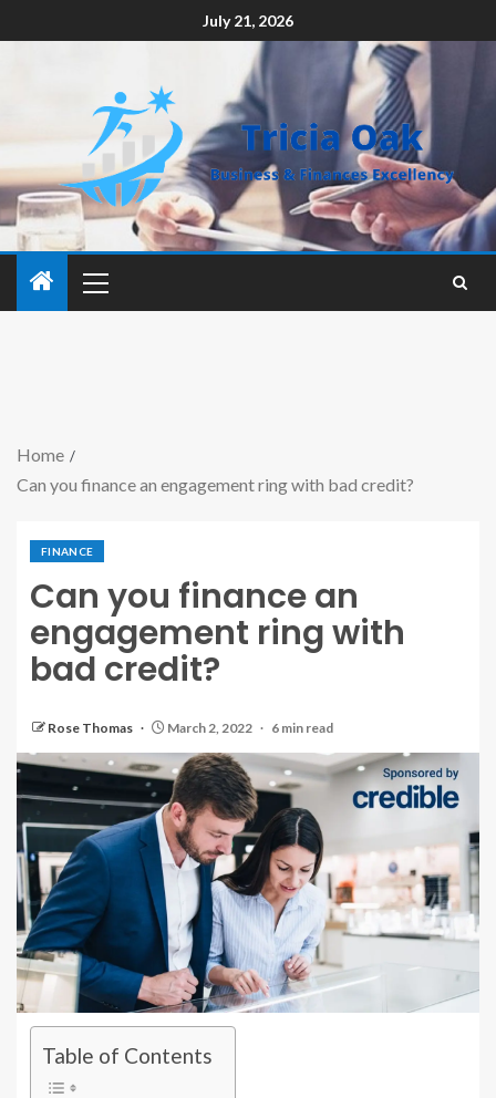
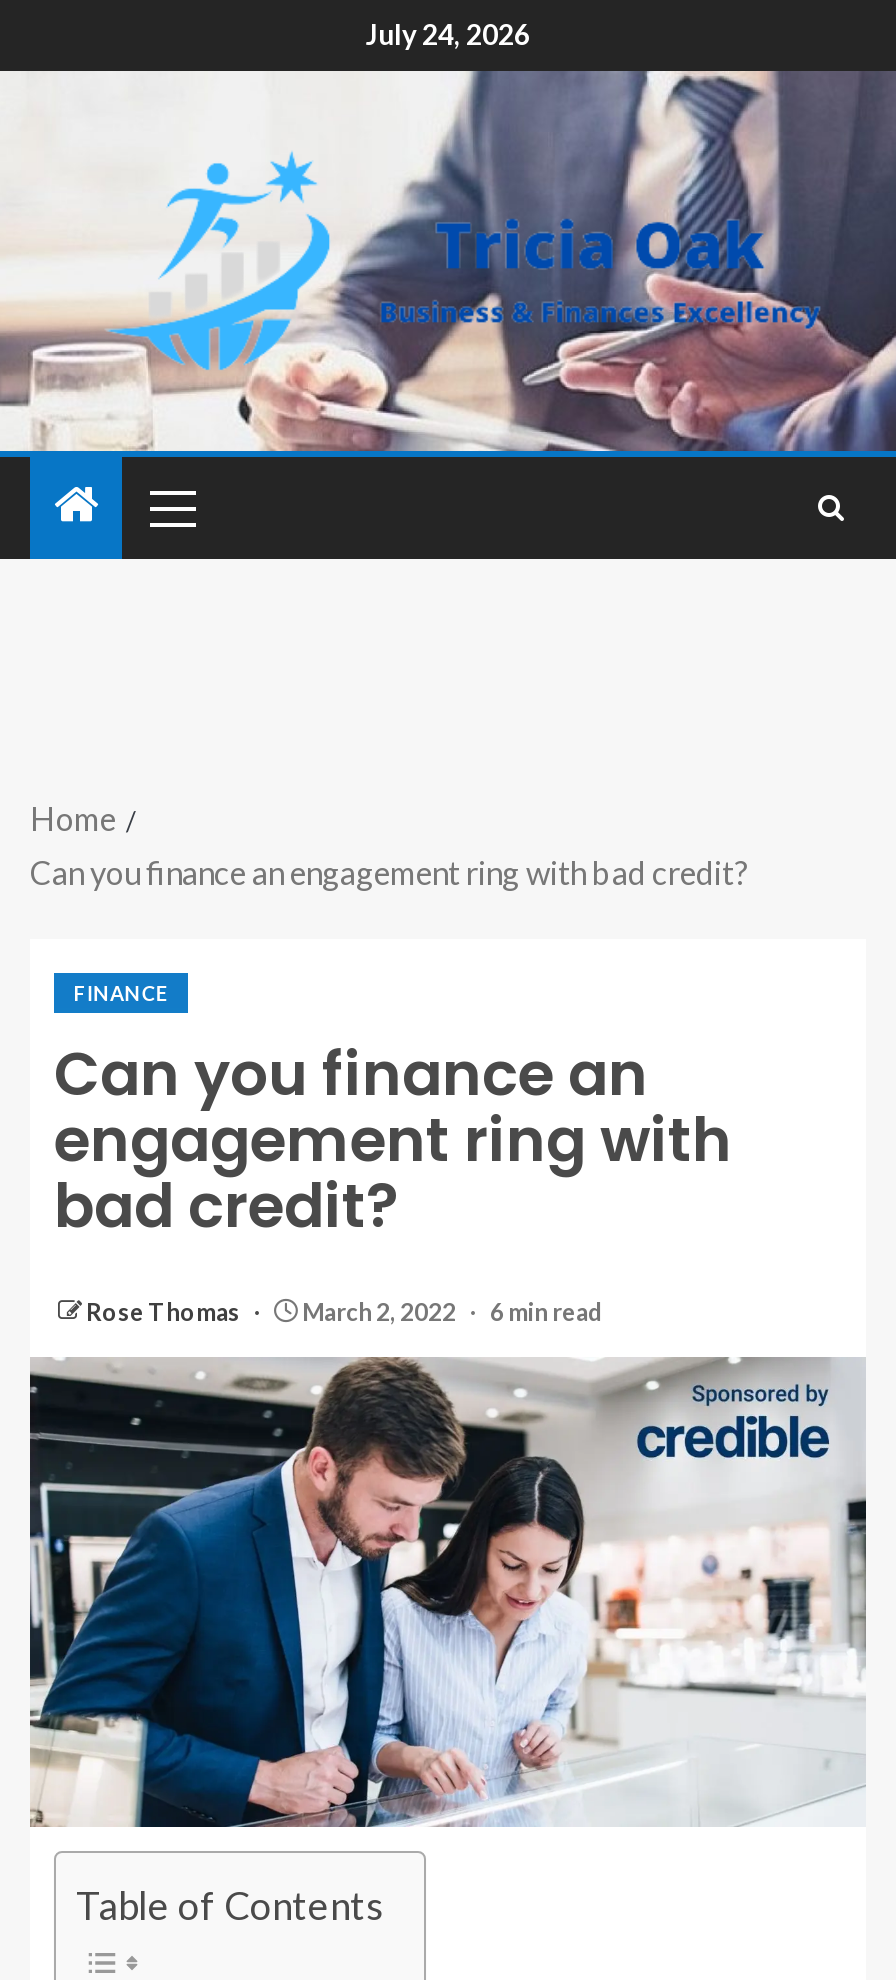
- July 21, 2026
+ July 24, 2026
